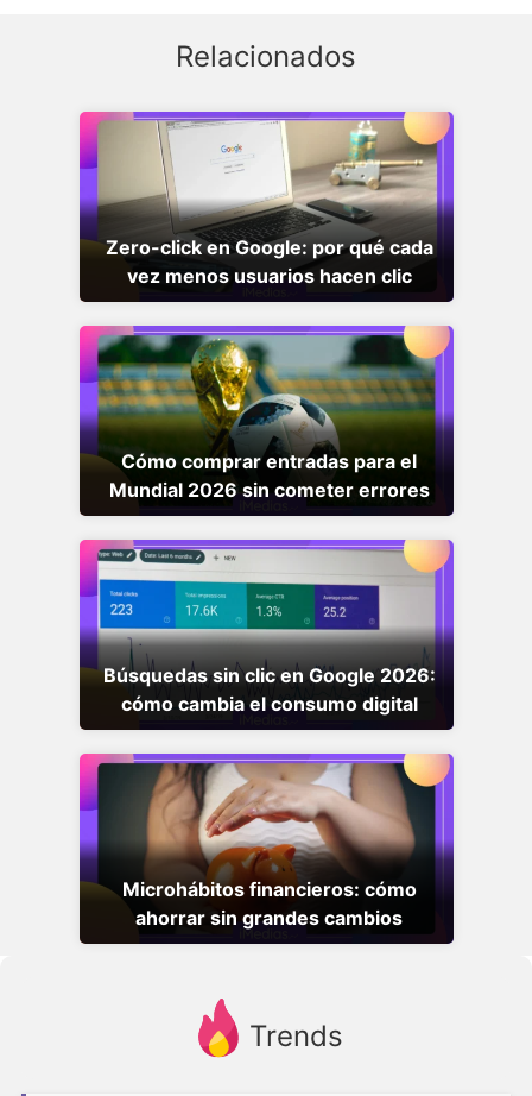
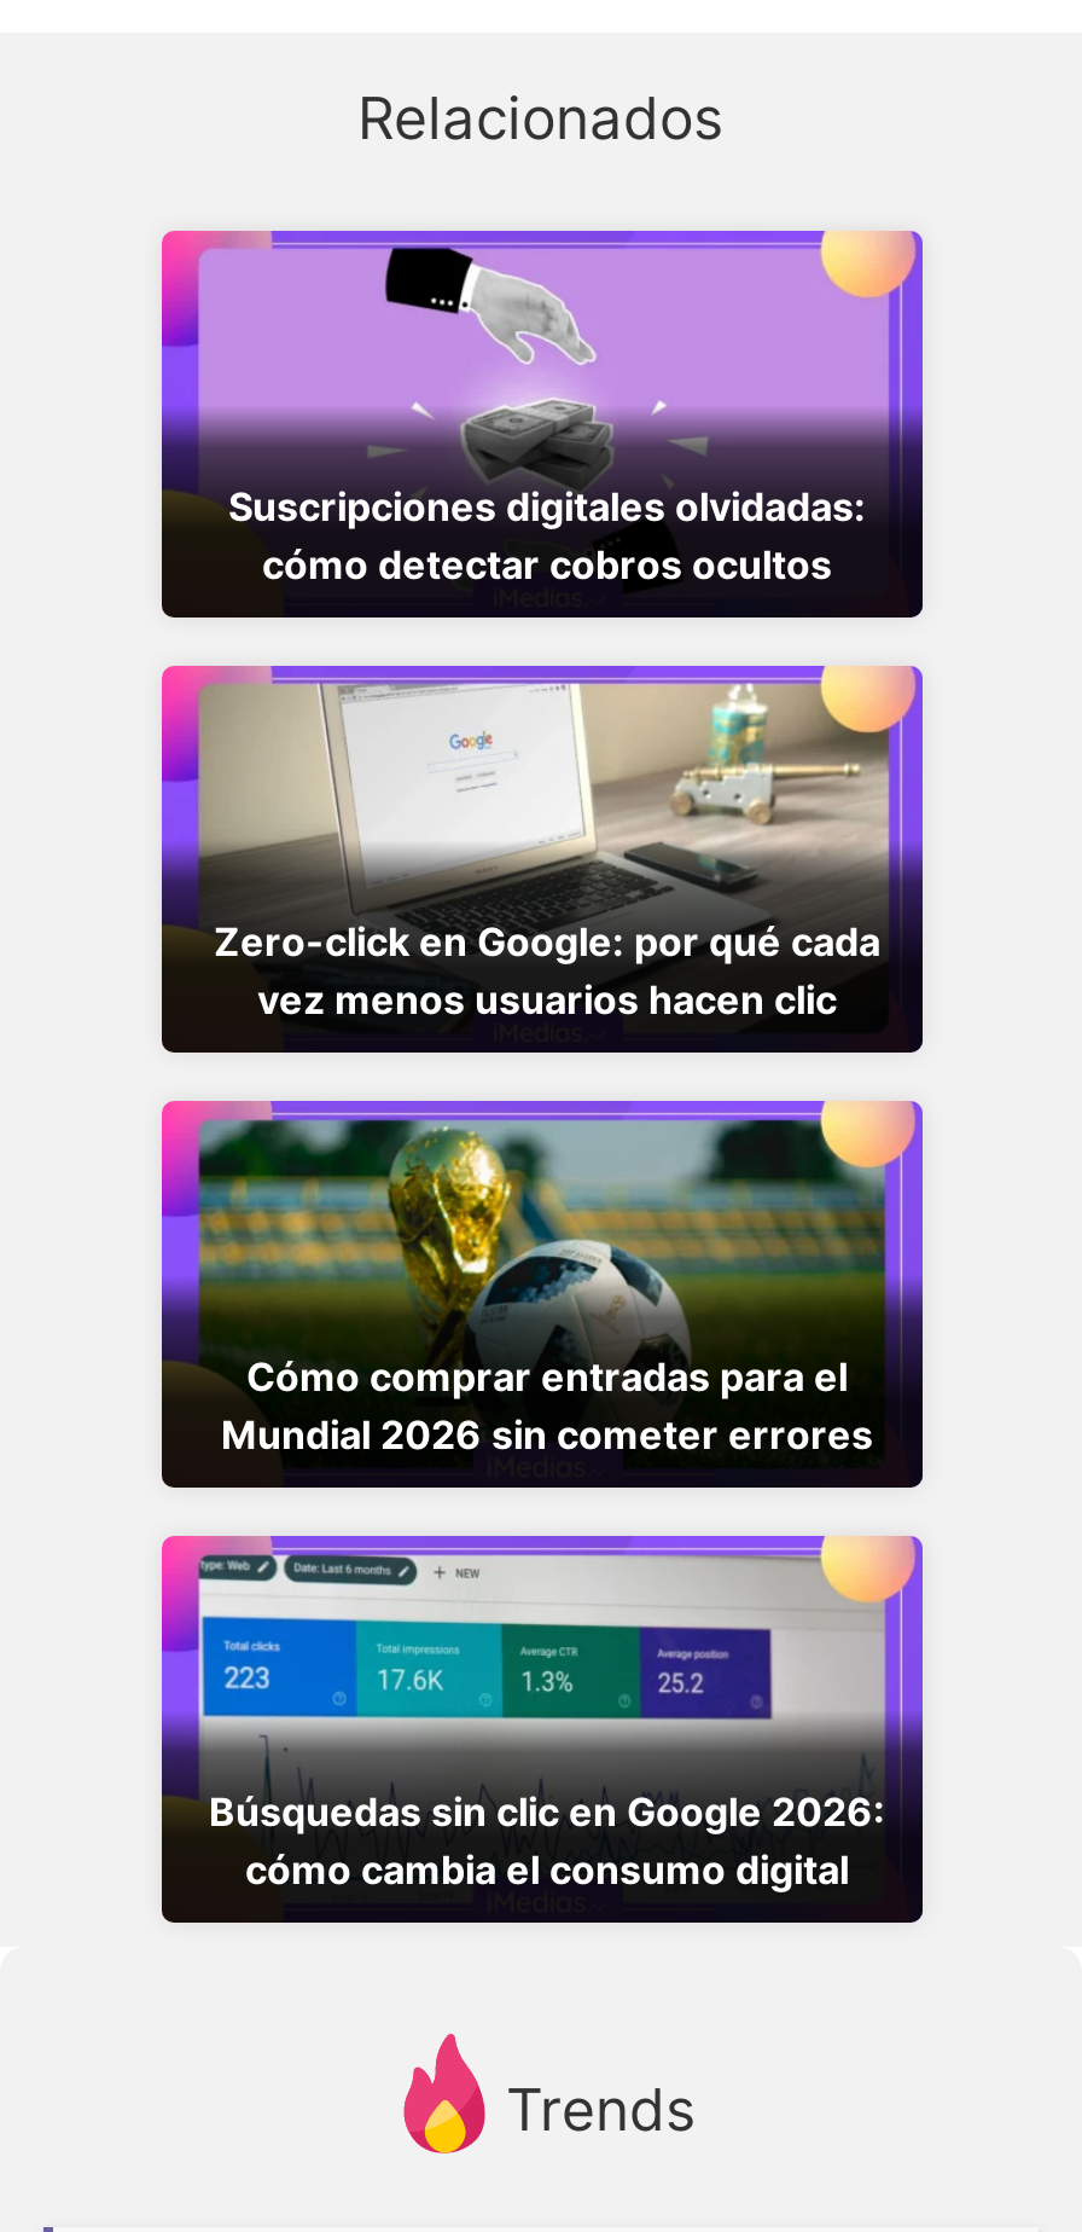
+ [image]
+ Suscripciones digitales olvidadas:
+ cómo detectar cobros ocultos

moved down: [image] | Zero-click en Google: por qué cada | vez menos usuarios hacen clic | Cómo comprar entradas para el | Mundial 2026 sin cometer errores | Búsquedas sin clic en Google 2026: | cómo cambia el consumo digital

- [image]
- Microhábitos financieros: cómo
- ahorrar sin grandes cambios
